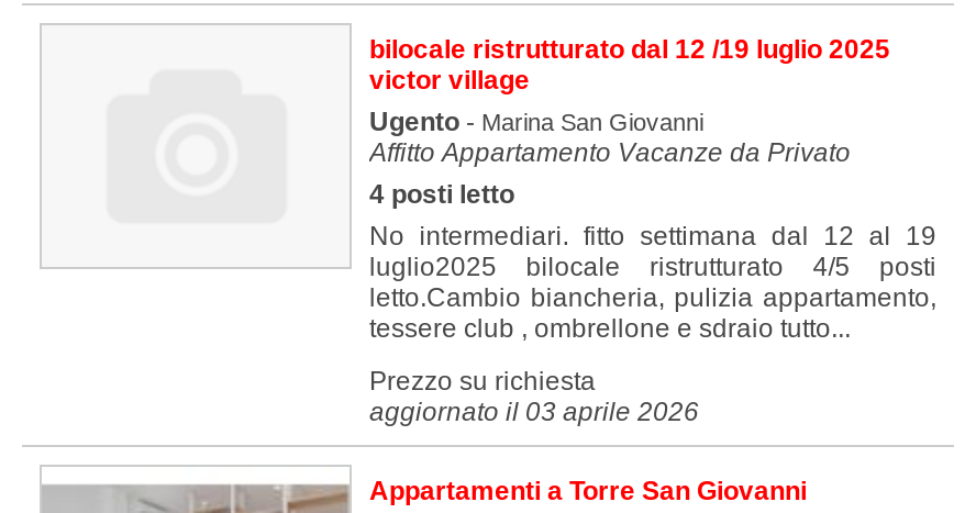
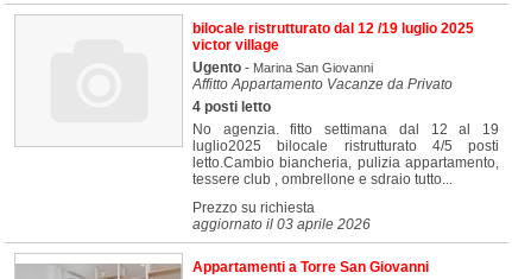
- No intermediari. fitto settimana dal 12 al 19
+ No agenzia. fitto settimana dal 12 al 19
